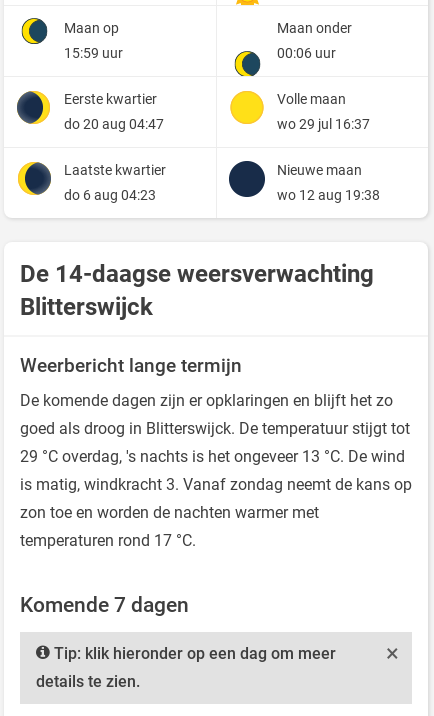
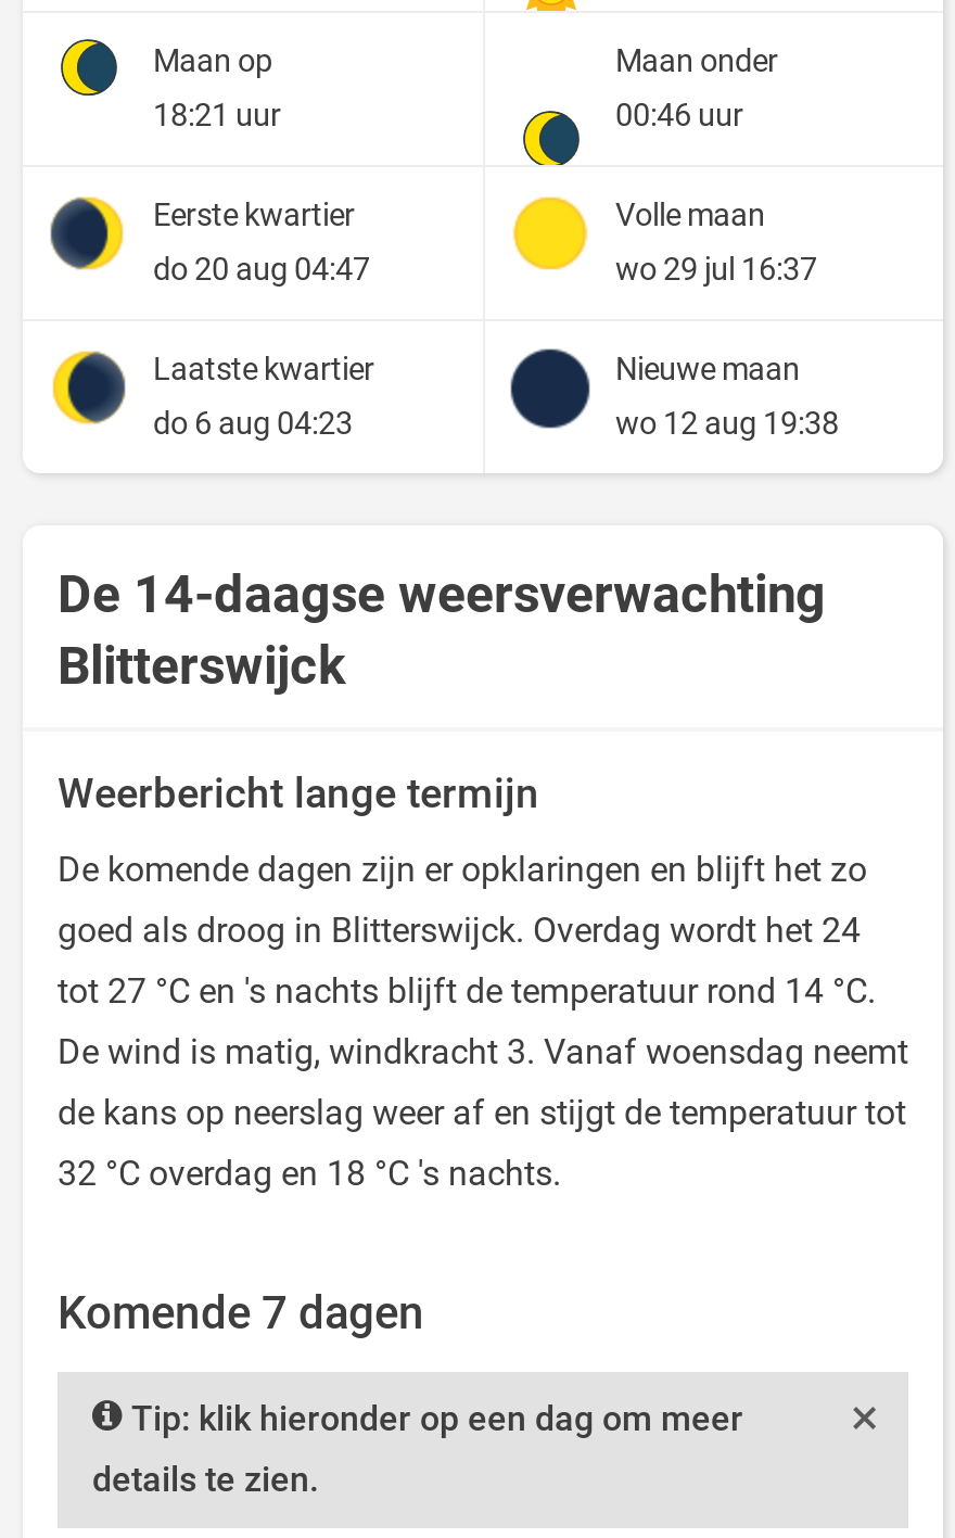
- 15:59 uur
+ 18:21 uur

- 00:06 uur
+ 00:46 uur

- goed als droog in Blitterswijck. De temperatuur stijgt tot
+ goed als droog in Blitterswijck. Overdag wordt het 24

- 29 °C overdag, 's nachts is het ongeveer 13 °C. De wind
+ tot 27 °C en 's nachts blijft de temperatuur rond 14 °C.

- is matig, windkracht 3. Vanaf zondag neemt de kans op
+ De wind is matig, windkracht 3. Vanaf woensdag neemt

- zon toe en worden de nachten warmer met
+ de kans op neerslag weer af en stijgt de temperatuur tot

- temperaturen rond 17 °C.
+ 32 °C overdag en 18 °C 's nachts.
